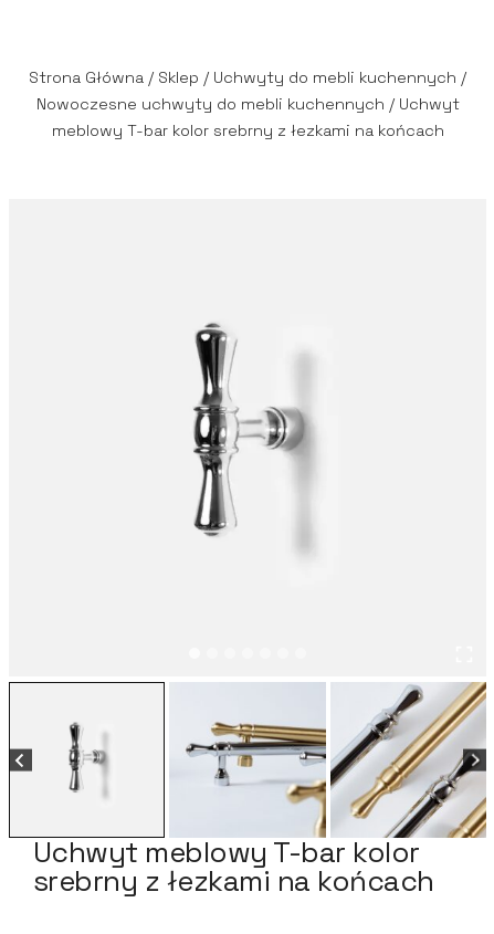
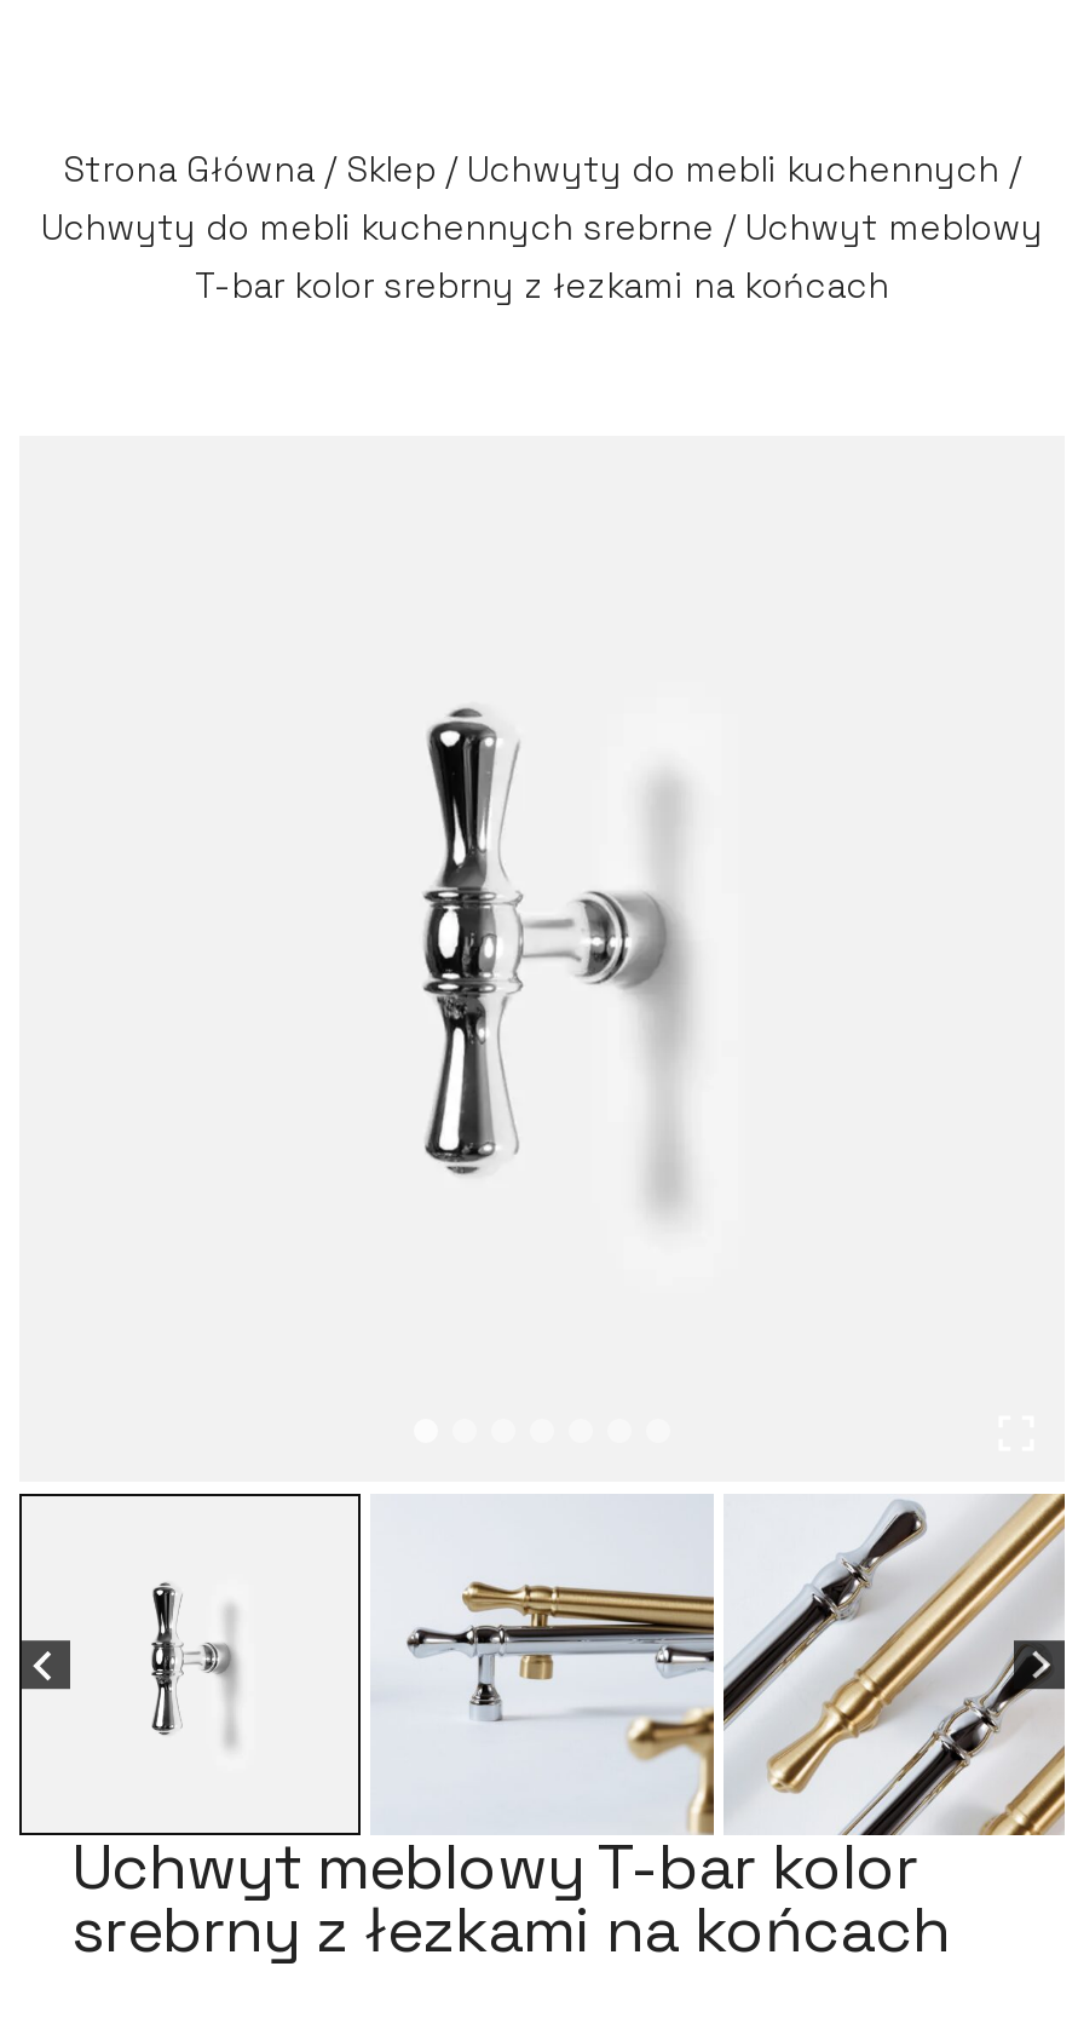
- Nowoczesne uchwyty do mebli kuchennych / Uchwyt
- meblowy T-bar kolor srebrny z łezkami na końcach
+ Uchwyty do mebli kuchennych srebrne / Uchwyt meblowy
+ T-bar kolor srebrny z łezkami na końcach
